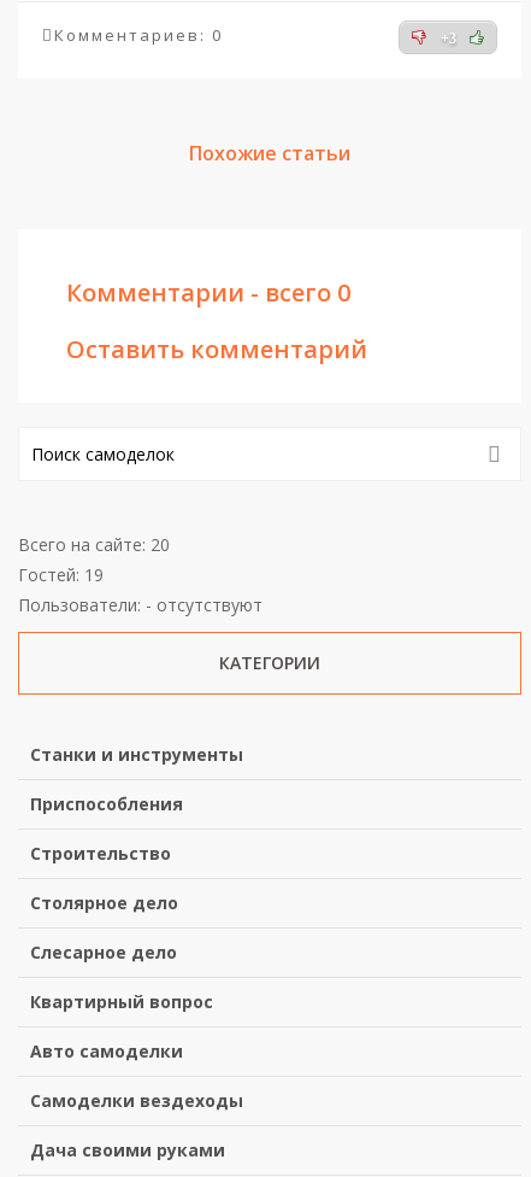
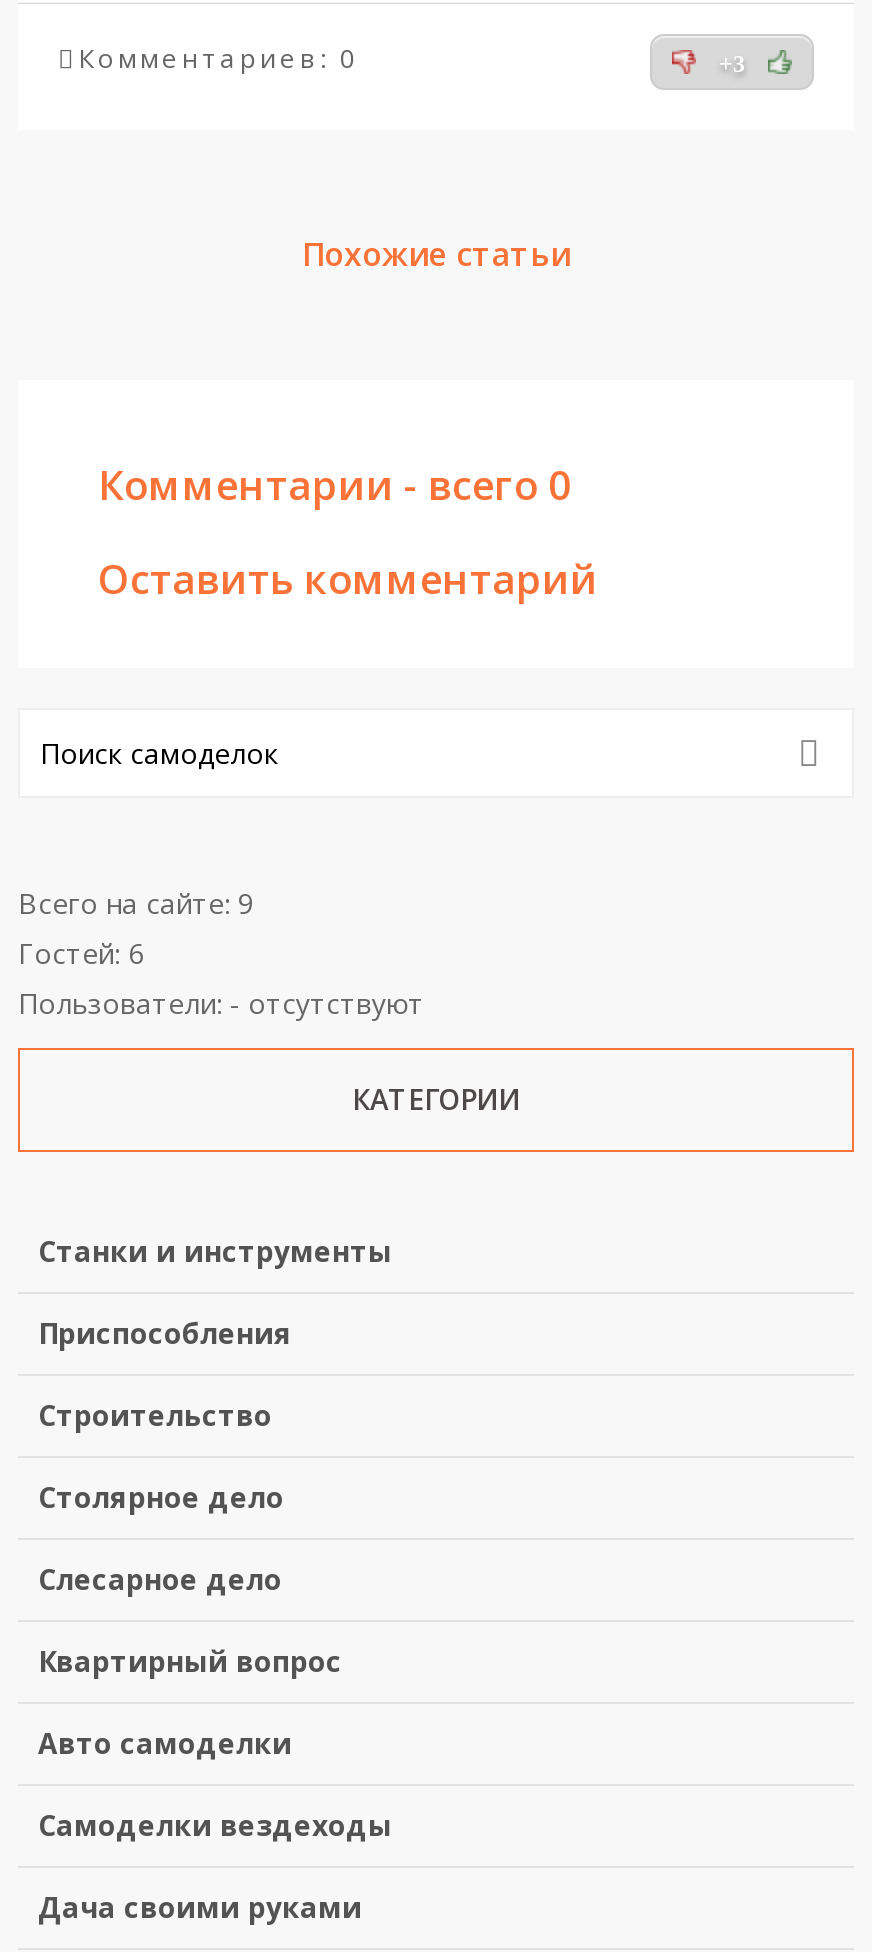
- Всего на сайте: 20
+ Всего на сайте: 9

- Гостей: 19
+ Гостей: 6
